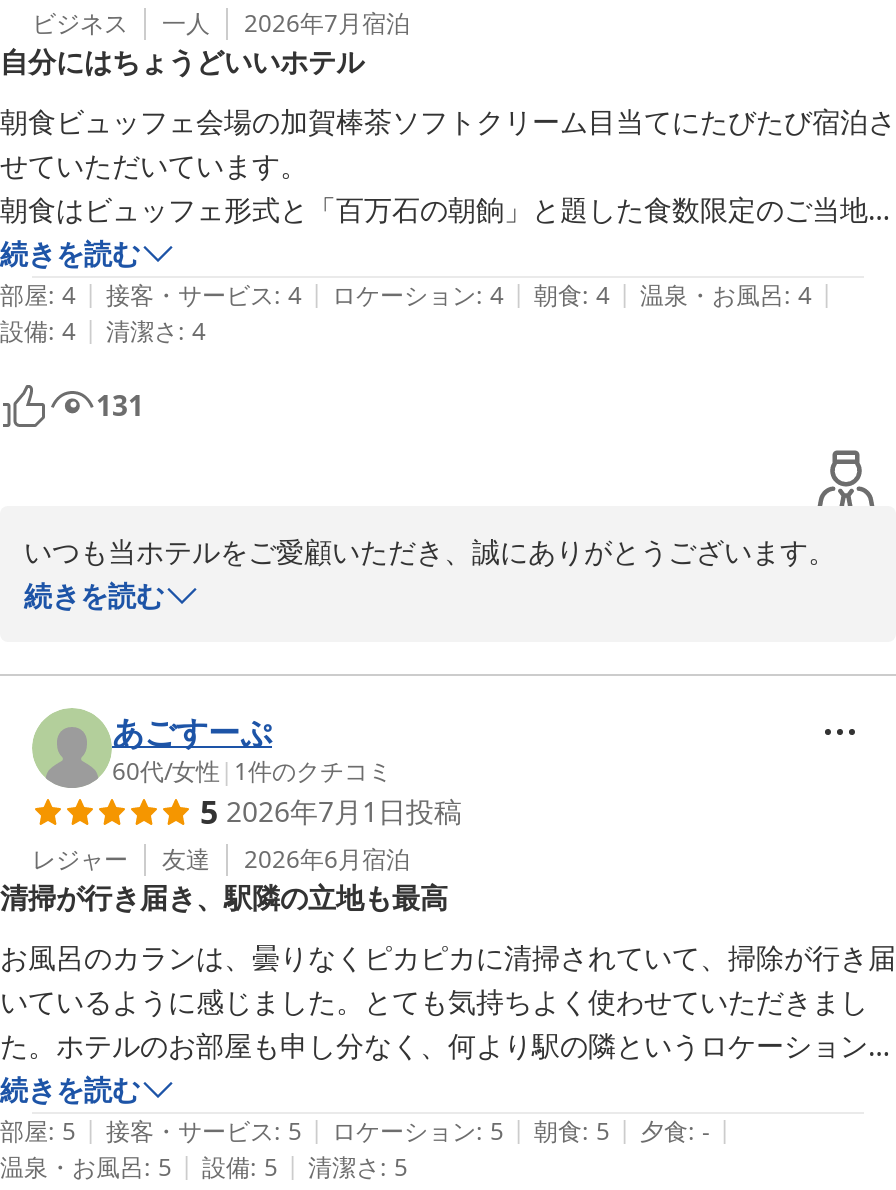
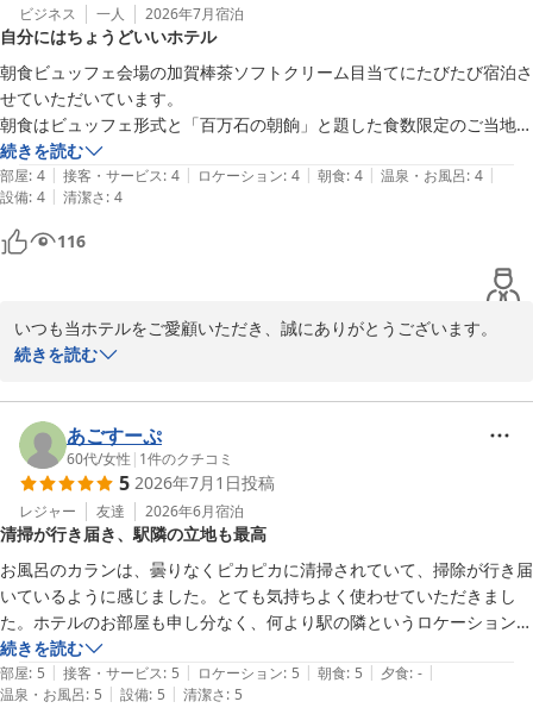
- 131
+ 116
